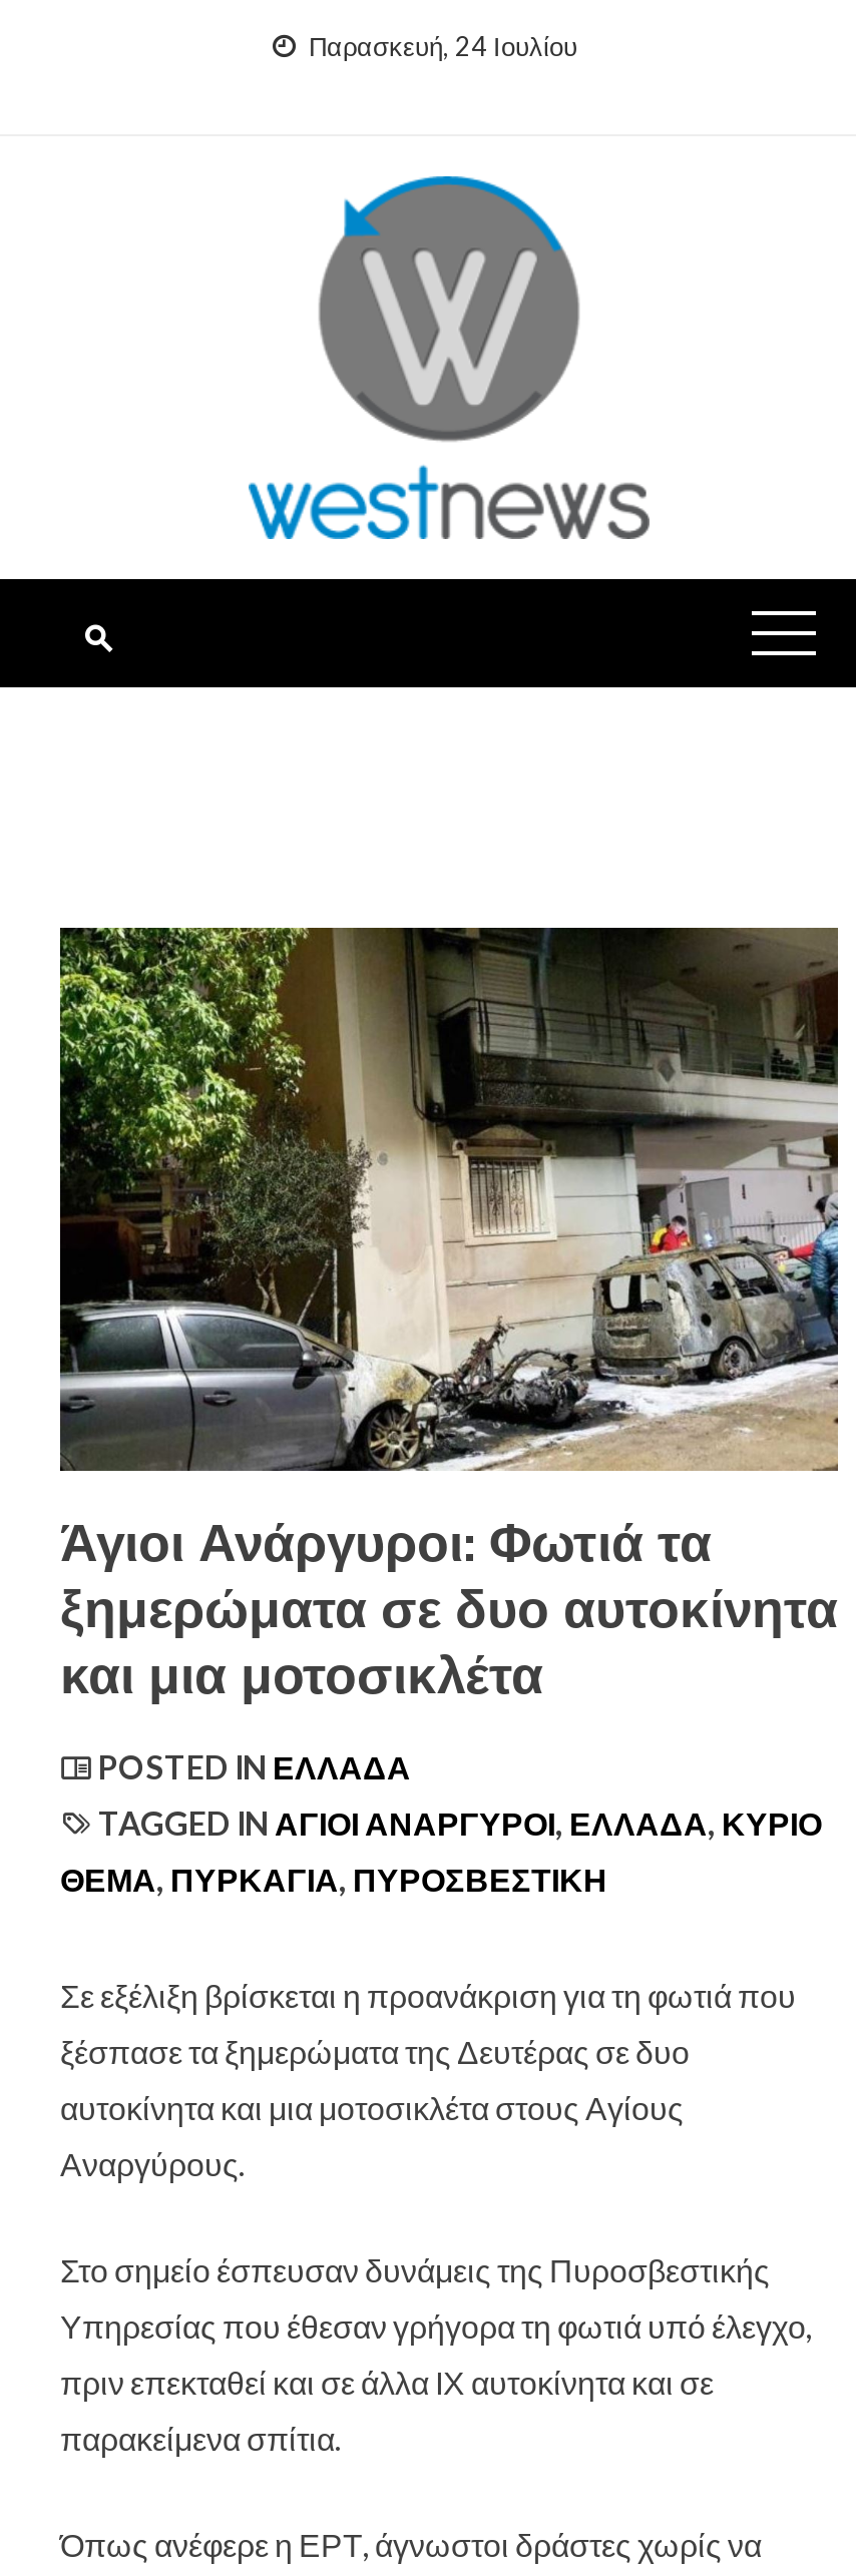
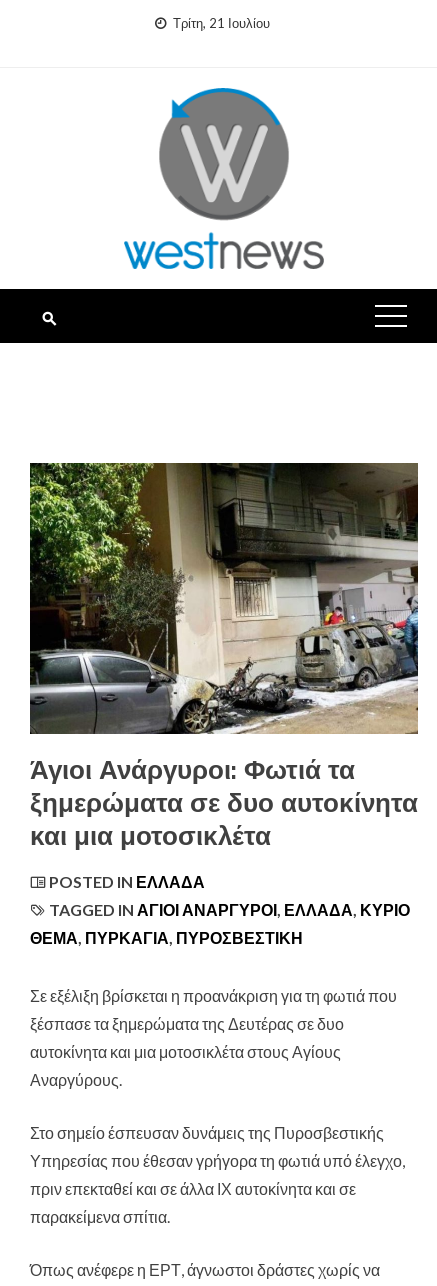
- Παρασκευή, 24 Ιουλίου
+ Τρίτη, 21 Ιουλίου
